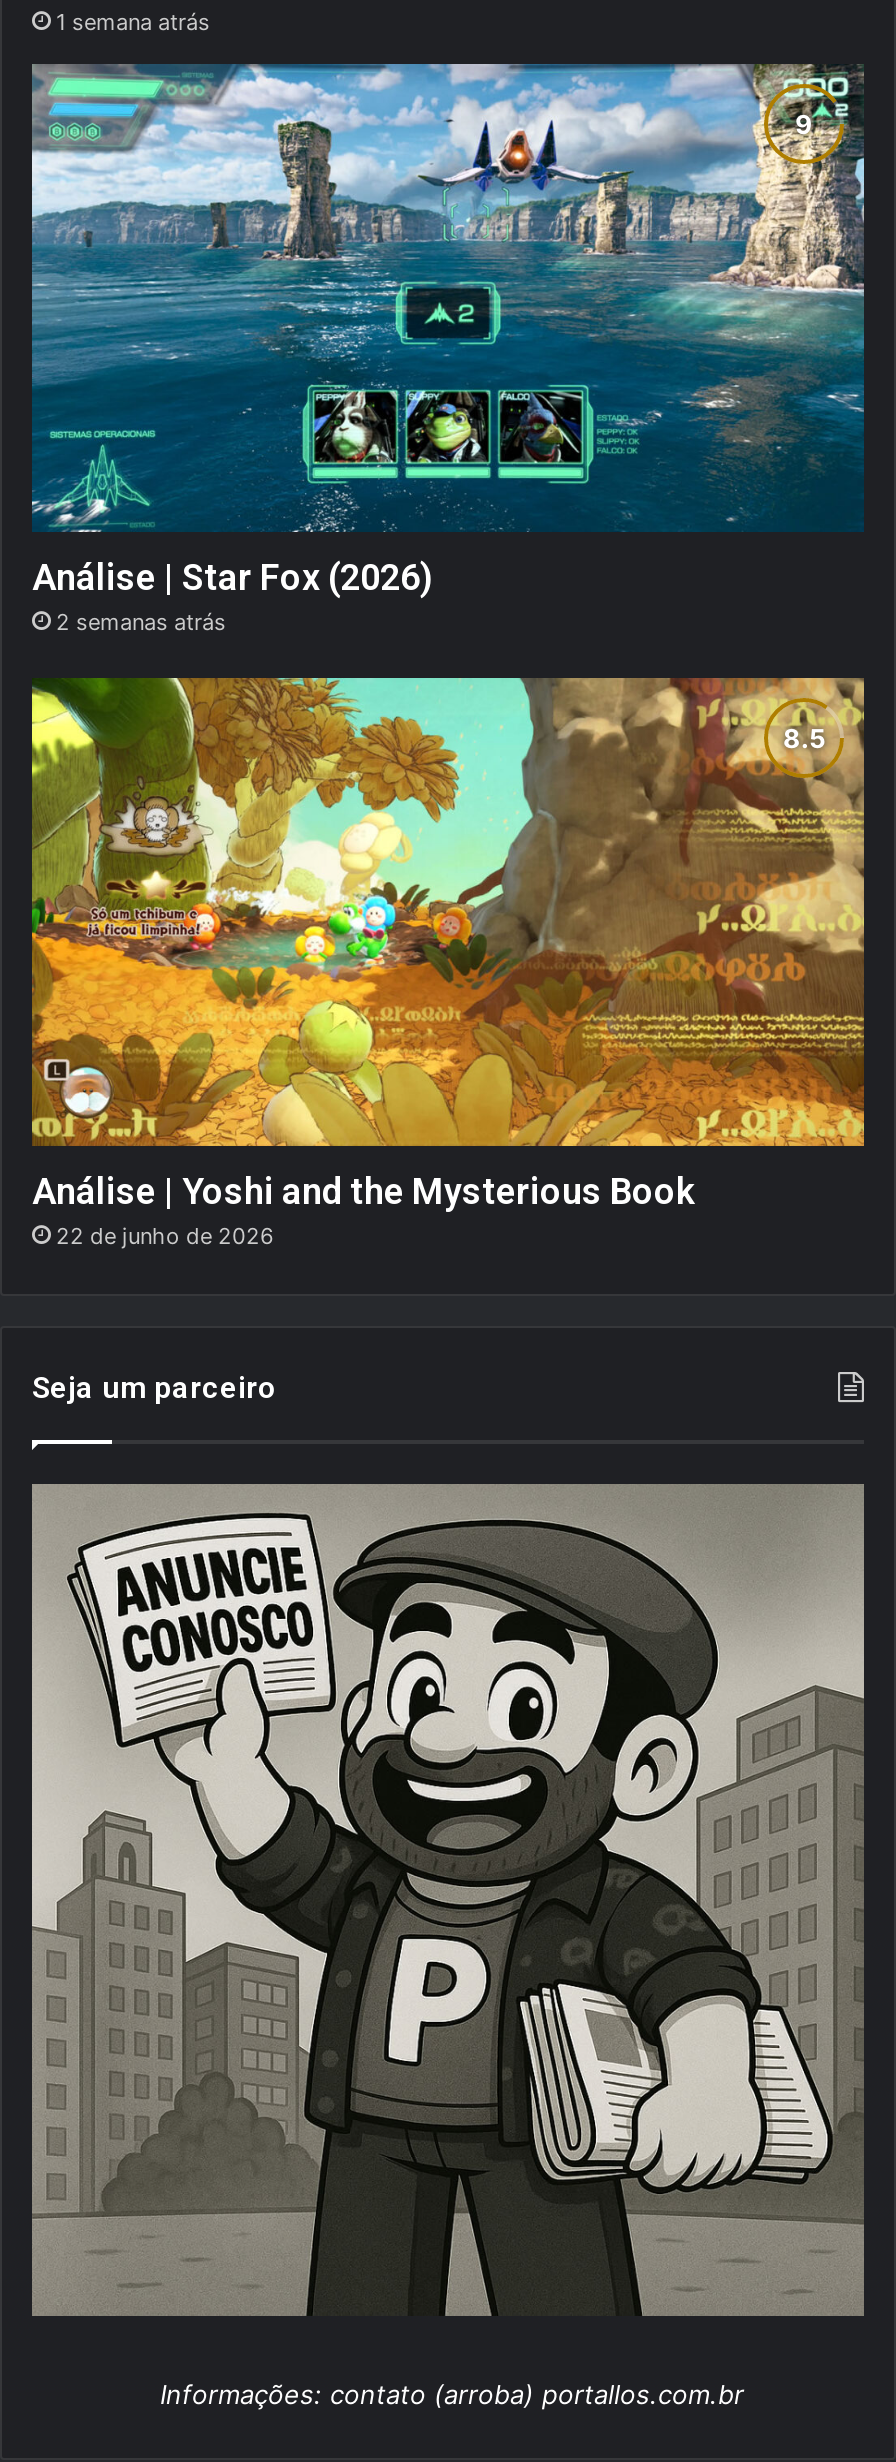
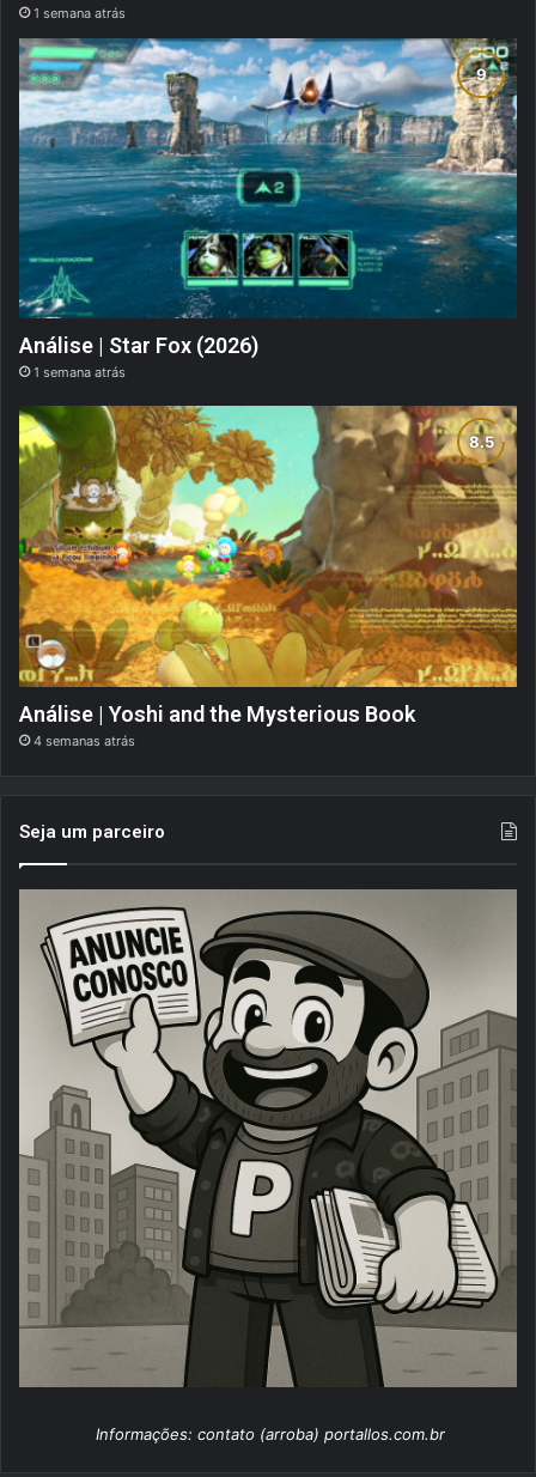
- 2 semanas atrás
+ 1 semana atrás

- 22 de junho de 2026
+ 4 semanas atrás
